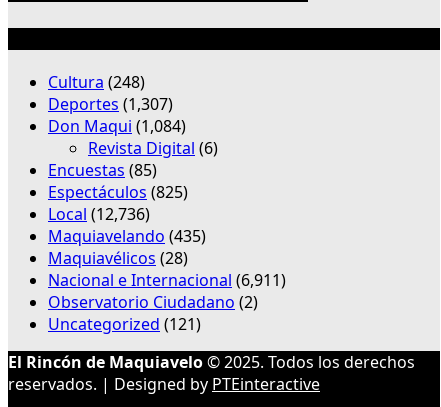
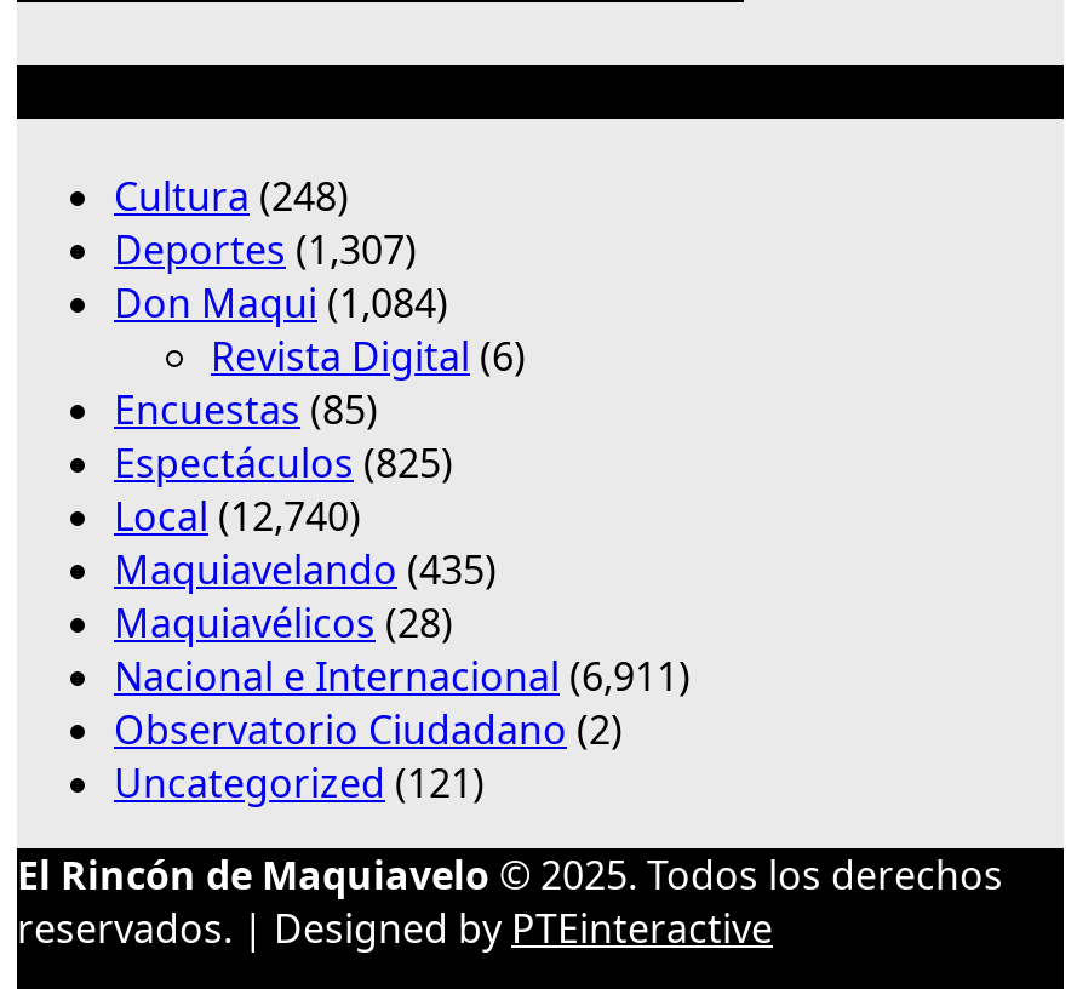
- Local (12,736)
+ Local (12,740)
